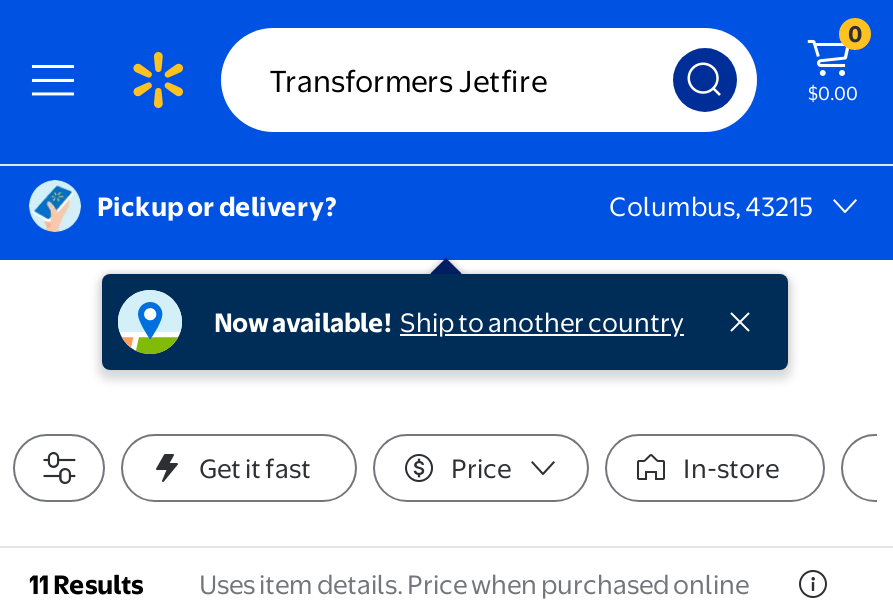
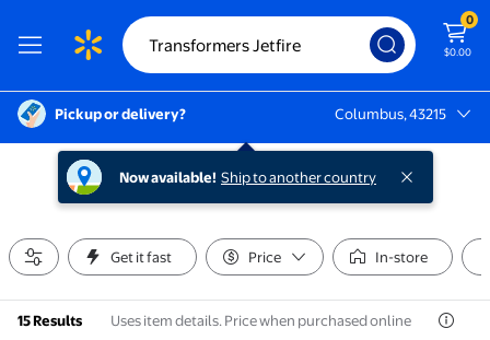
- 11 Results Uses item details. Price when purchased online
+ 15 Results Uses item details. Price when purchased online
